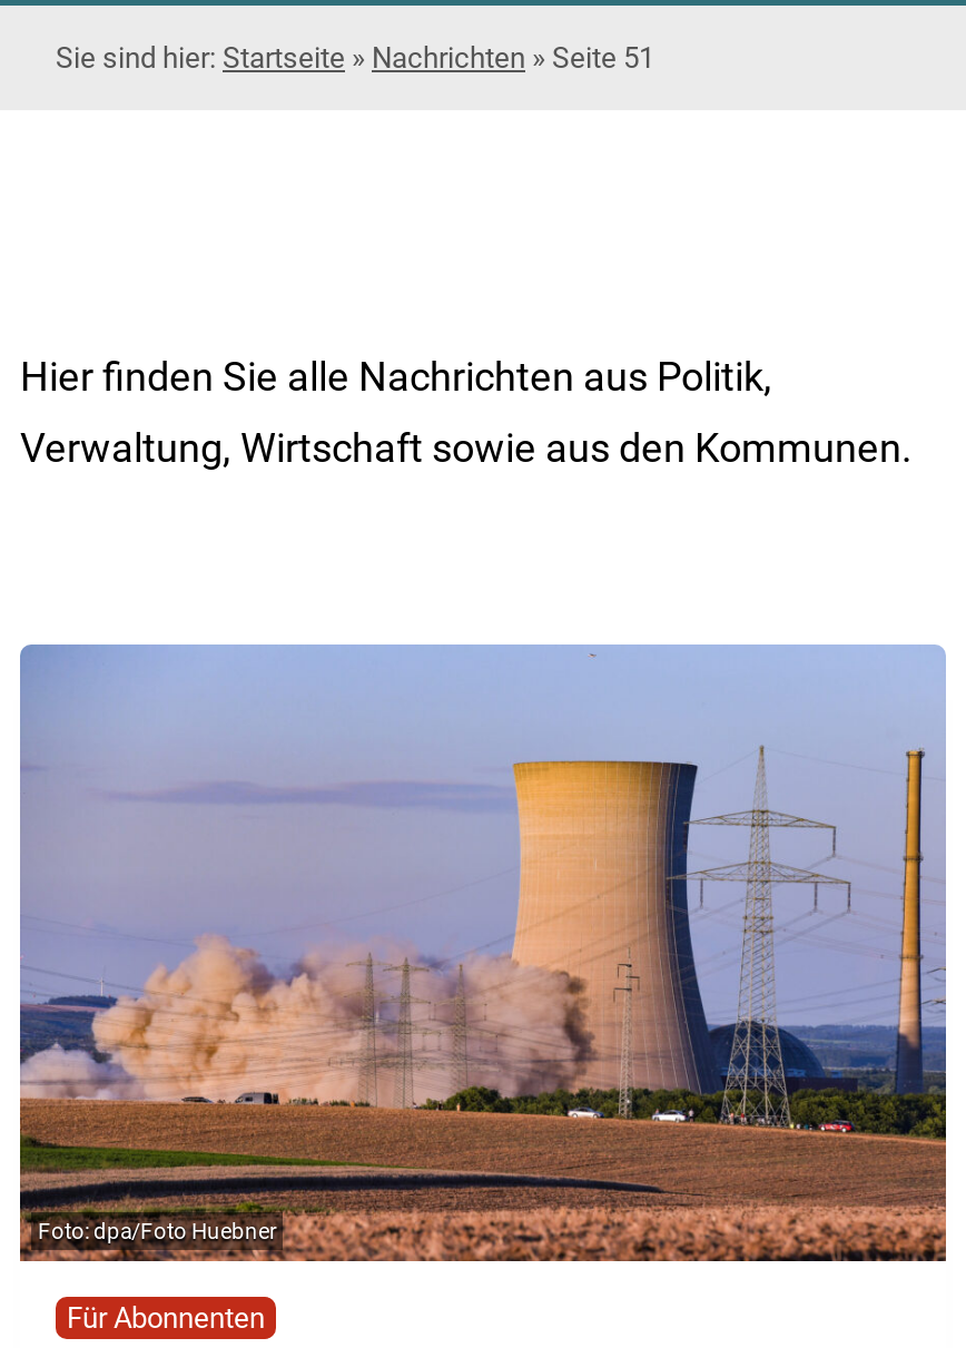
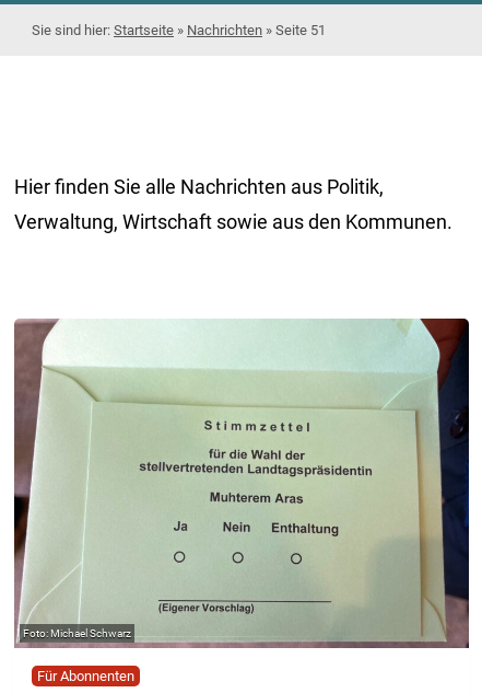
- [image]
- dpa/Foto Huebner
+ [image]
+ Michael Schwarz
